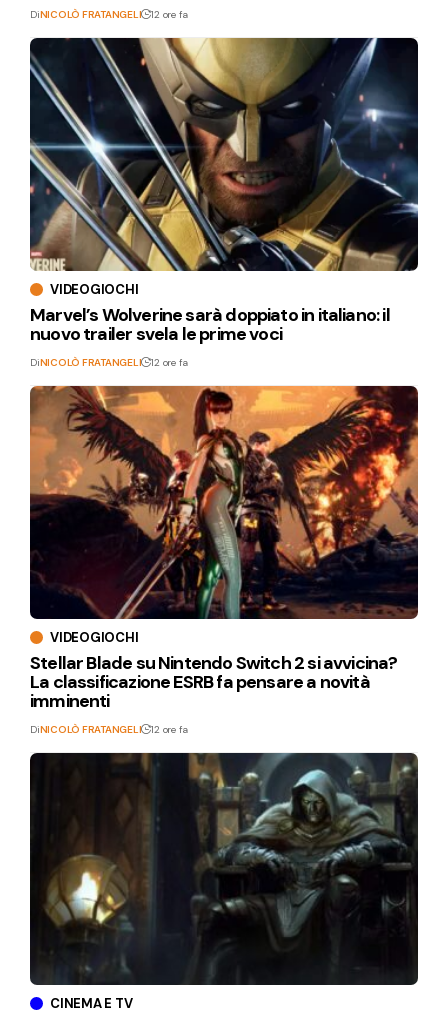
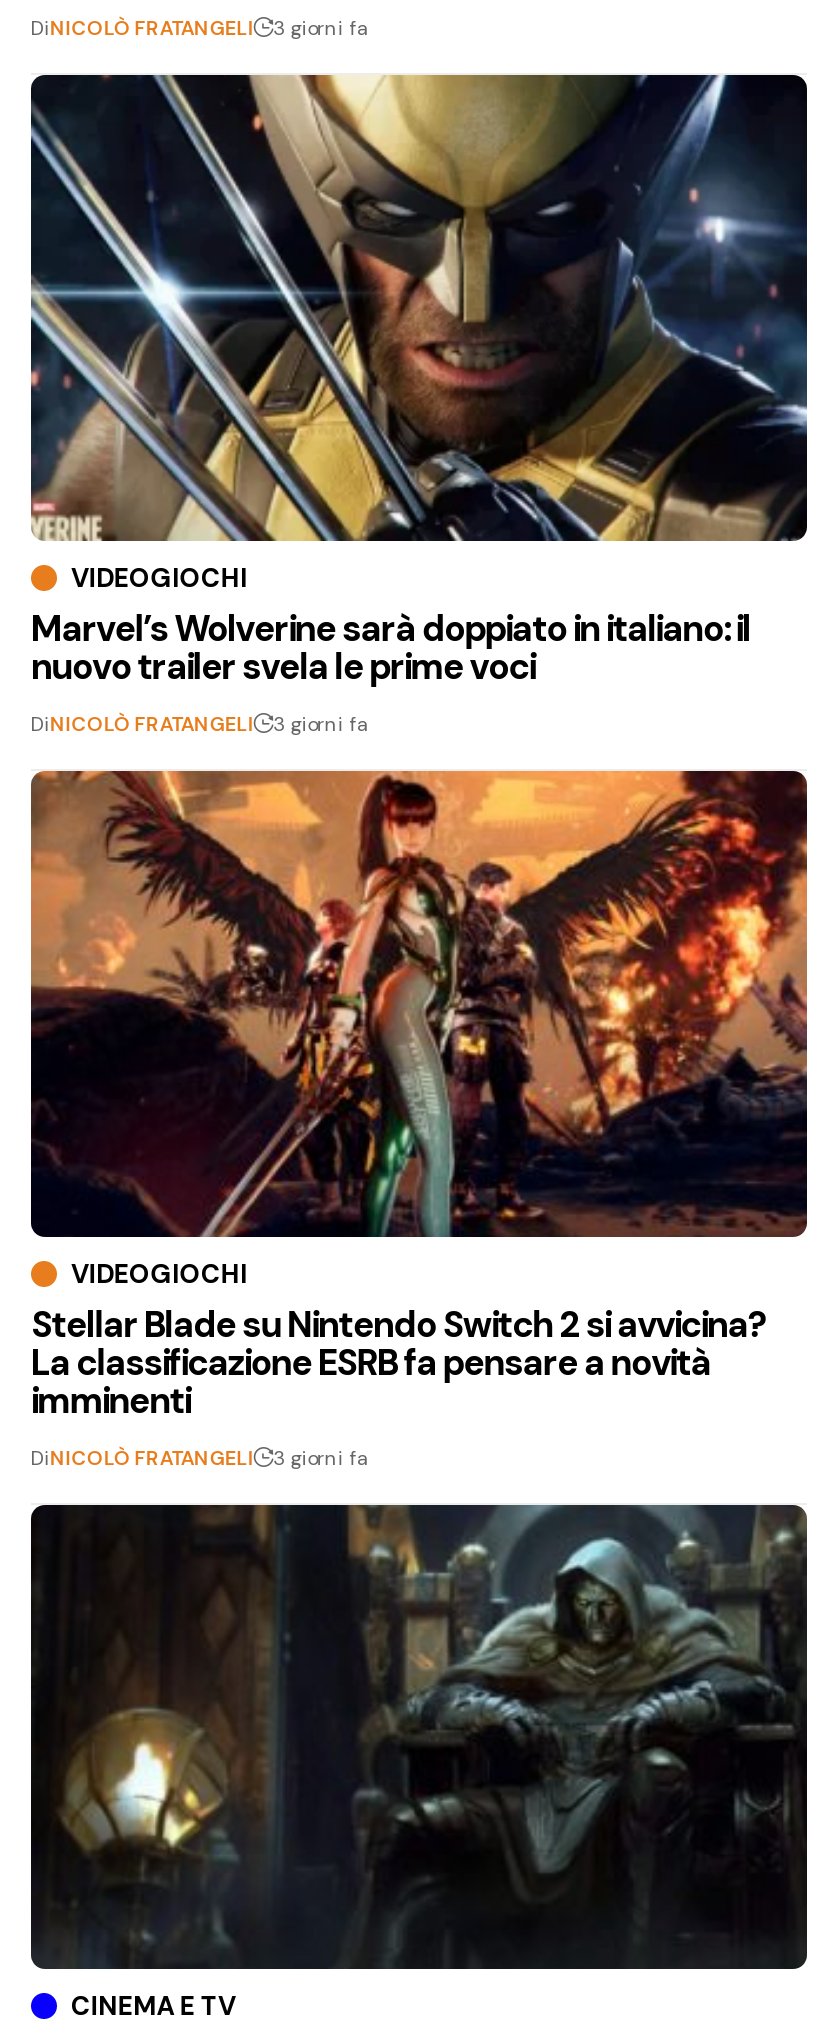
- DiNICOLÒ FRATANGELI 12 ore fa
+ DiNICOLÒ FRATANGELI 3 giorni fa

- DiNICOLÒ FRATANGELI 12 ore fa
+ DiNICOLÒ FRATANGELI 3 giorni fa

- DiNICOLÒ FRATANGELI 12 ore fa
+ DiNICOLÒ FRATANGELI 3 giorni fa
